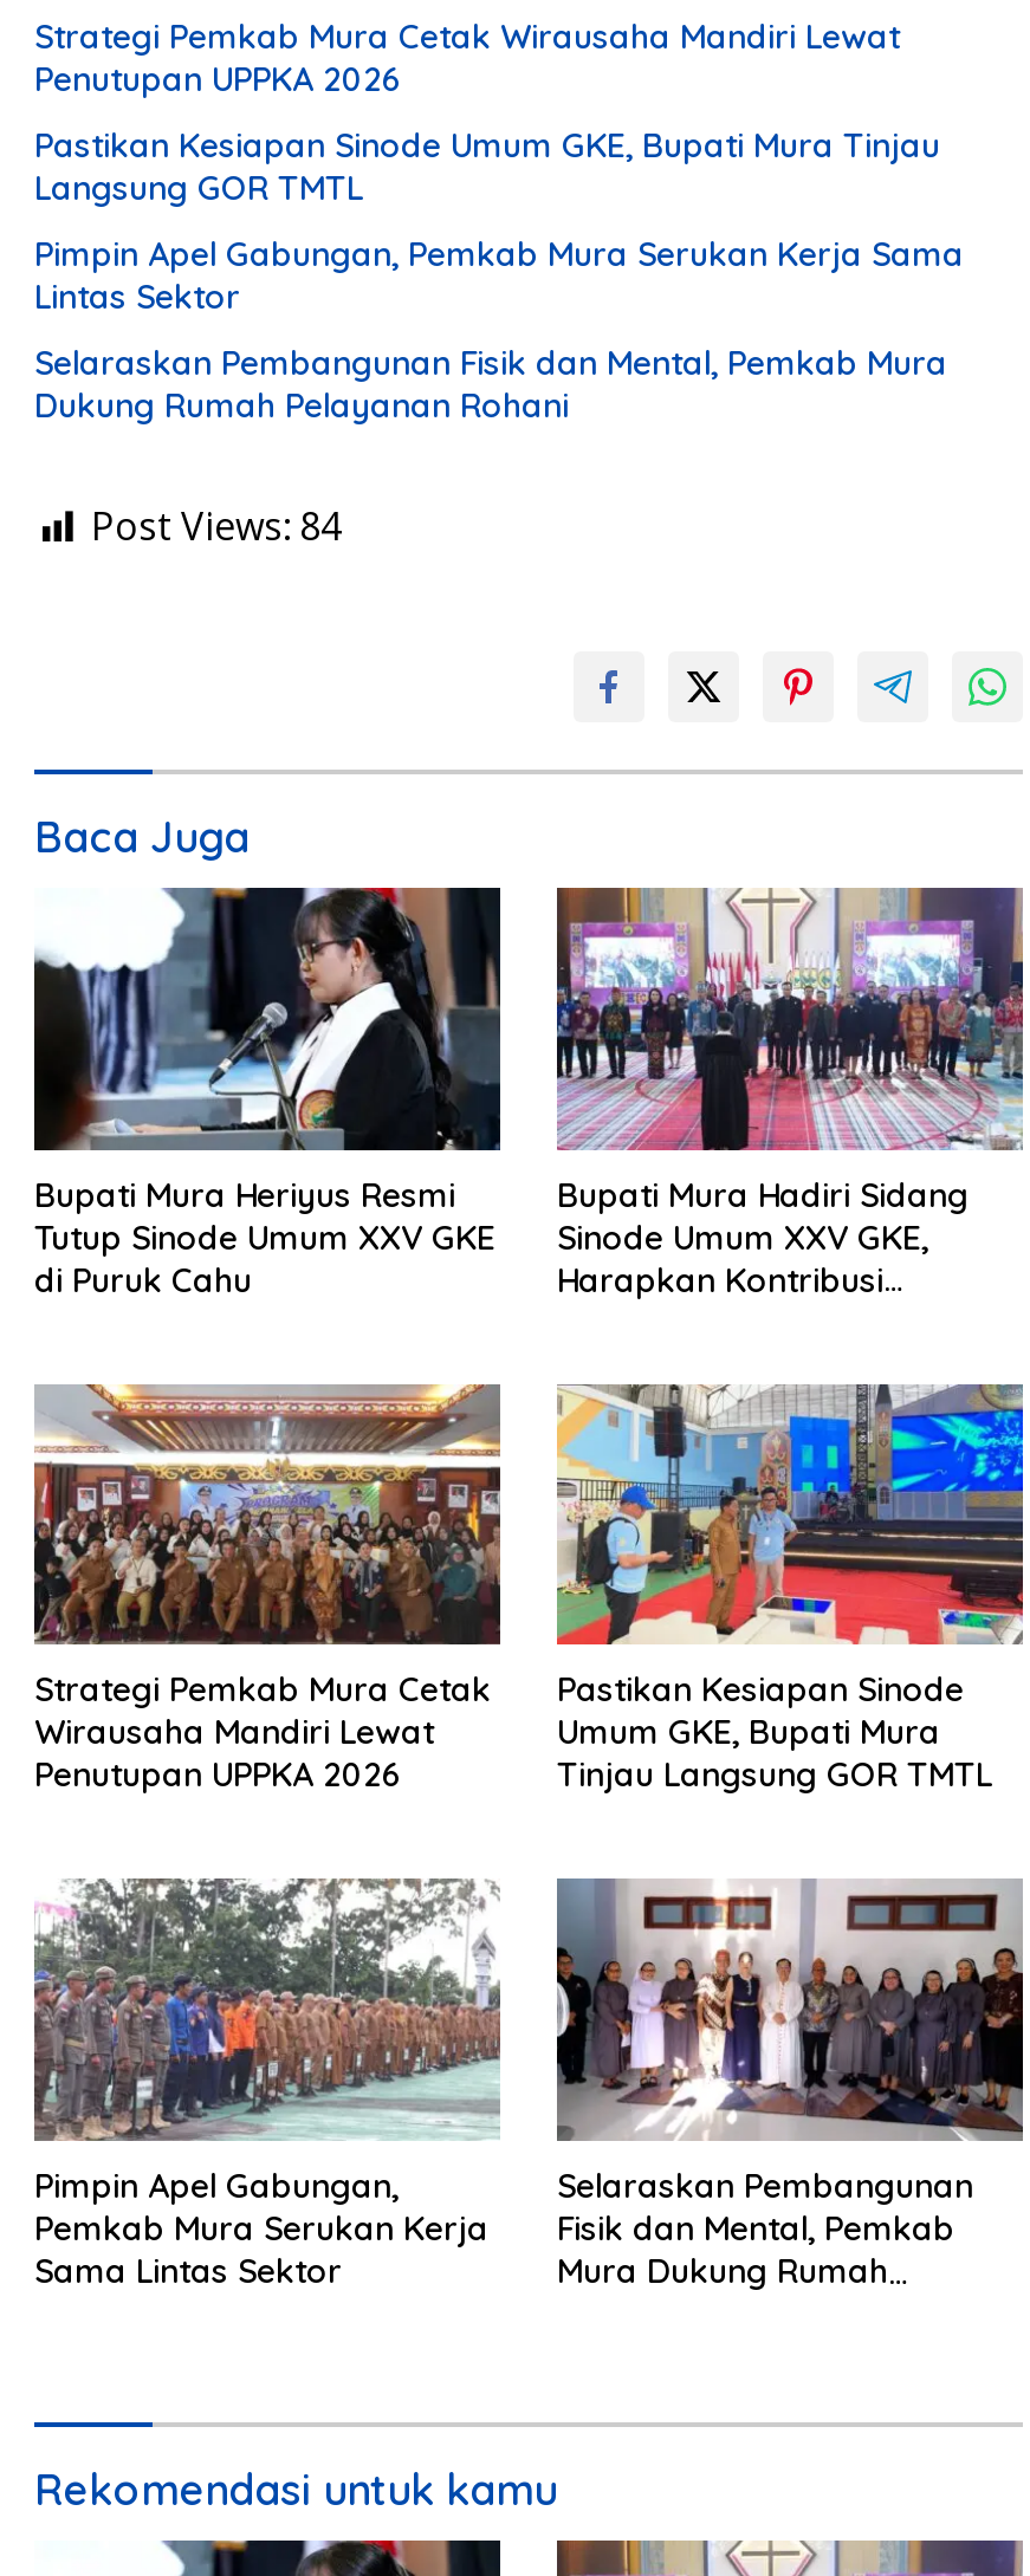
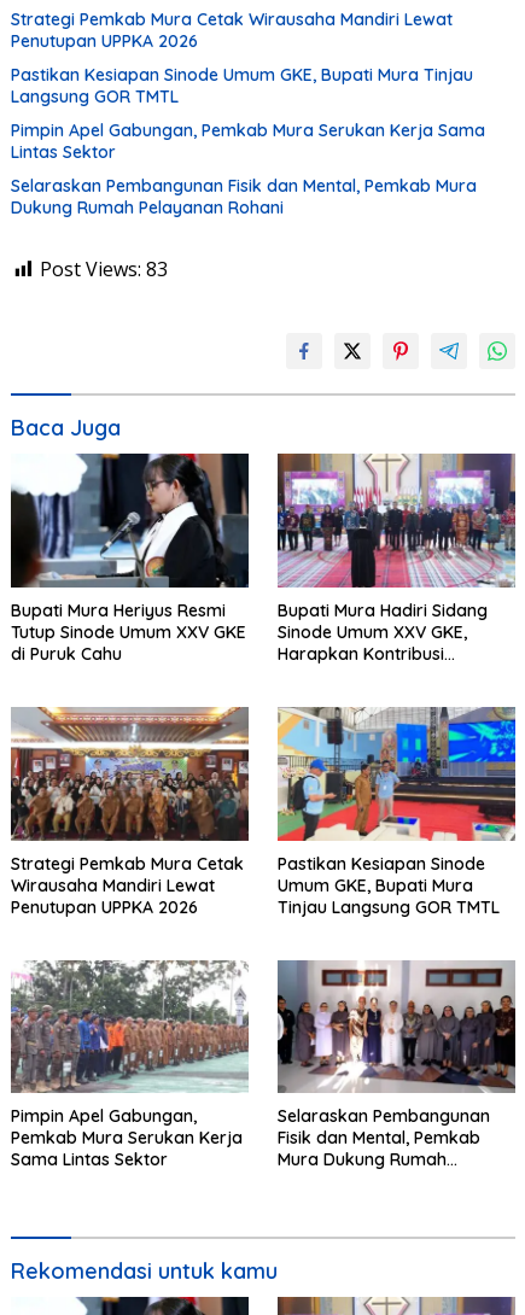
- Post Views: 84
+ Post Views: 83
